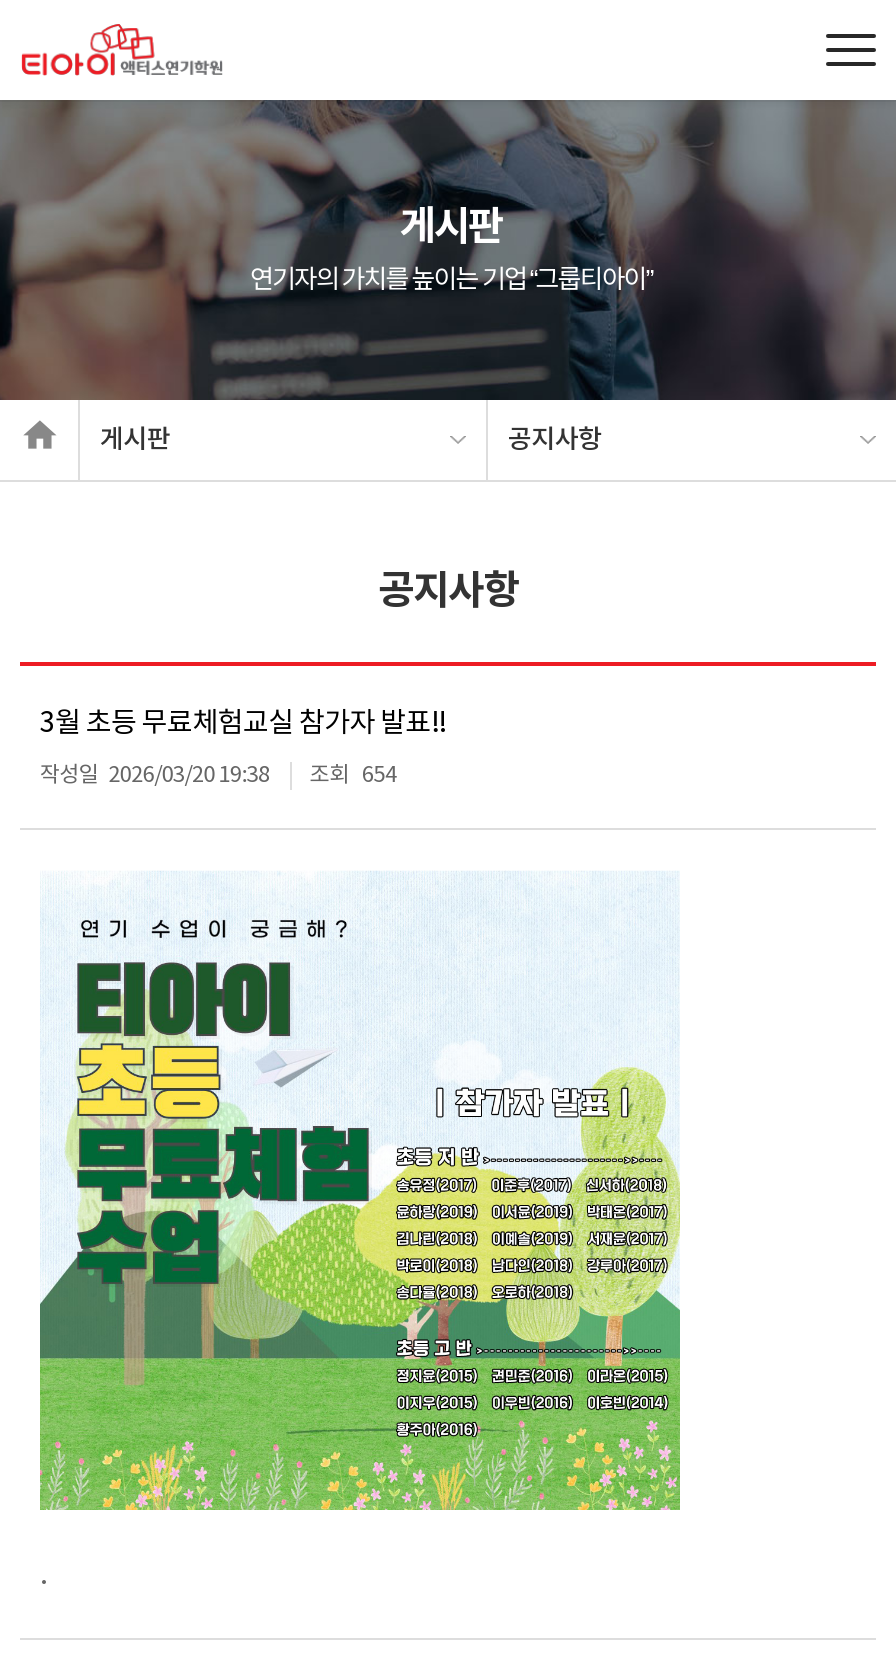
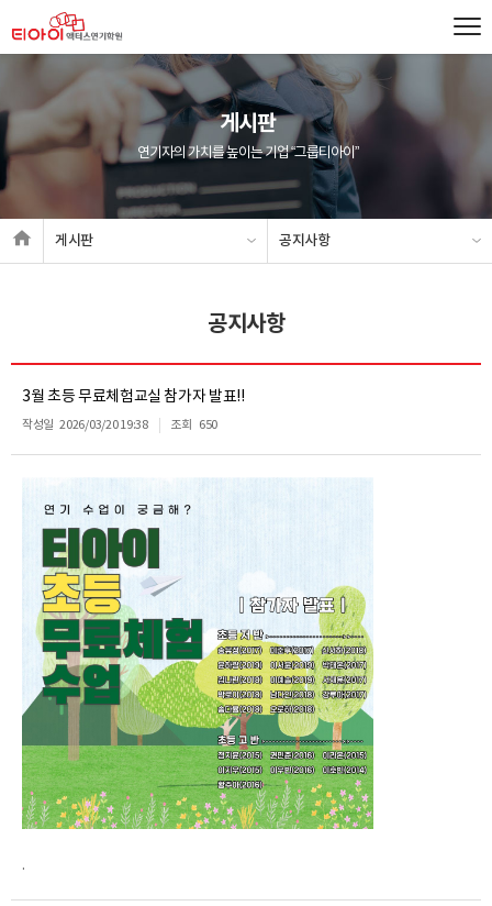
- 작성일 2026/03/20 19:38 조회 654
+ 작성일 2026/03/20 19:38 조회 650
